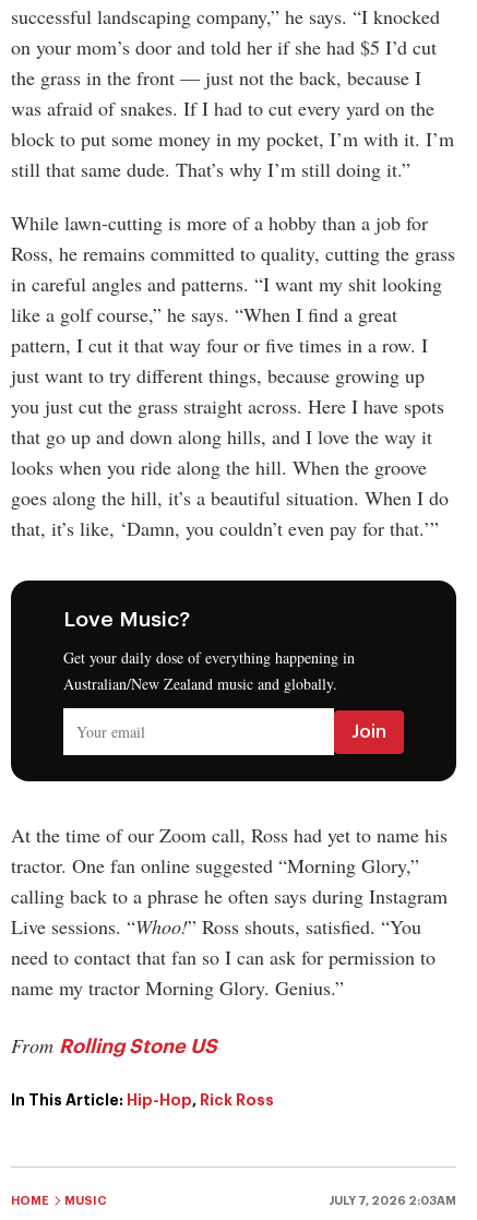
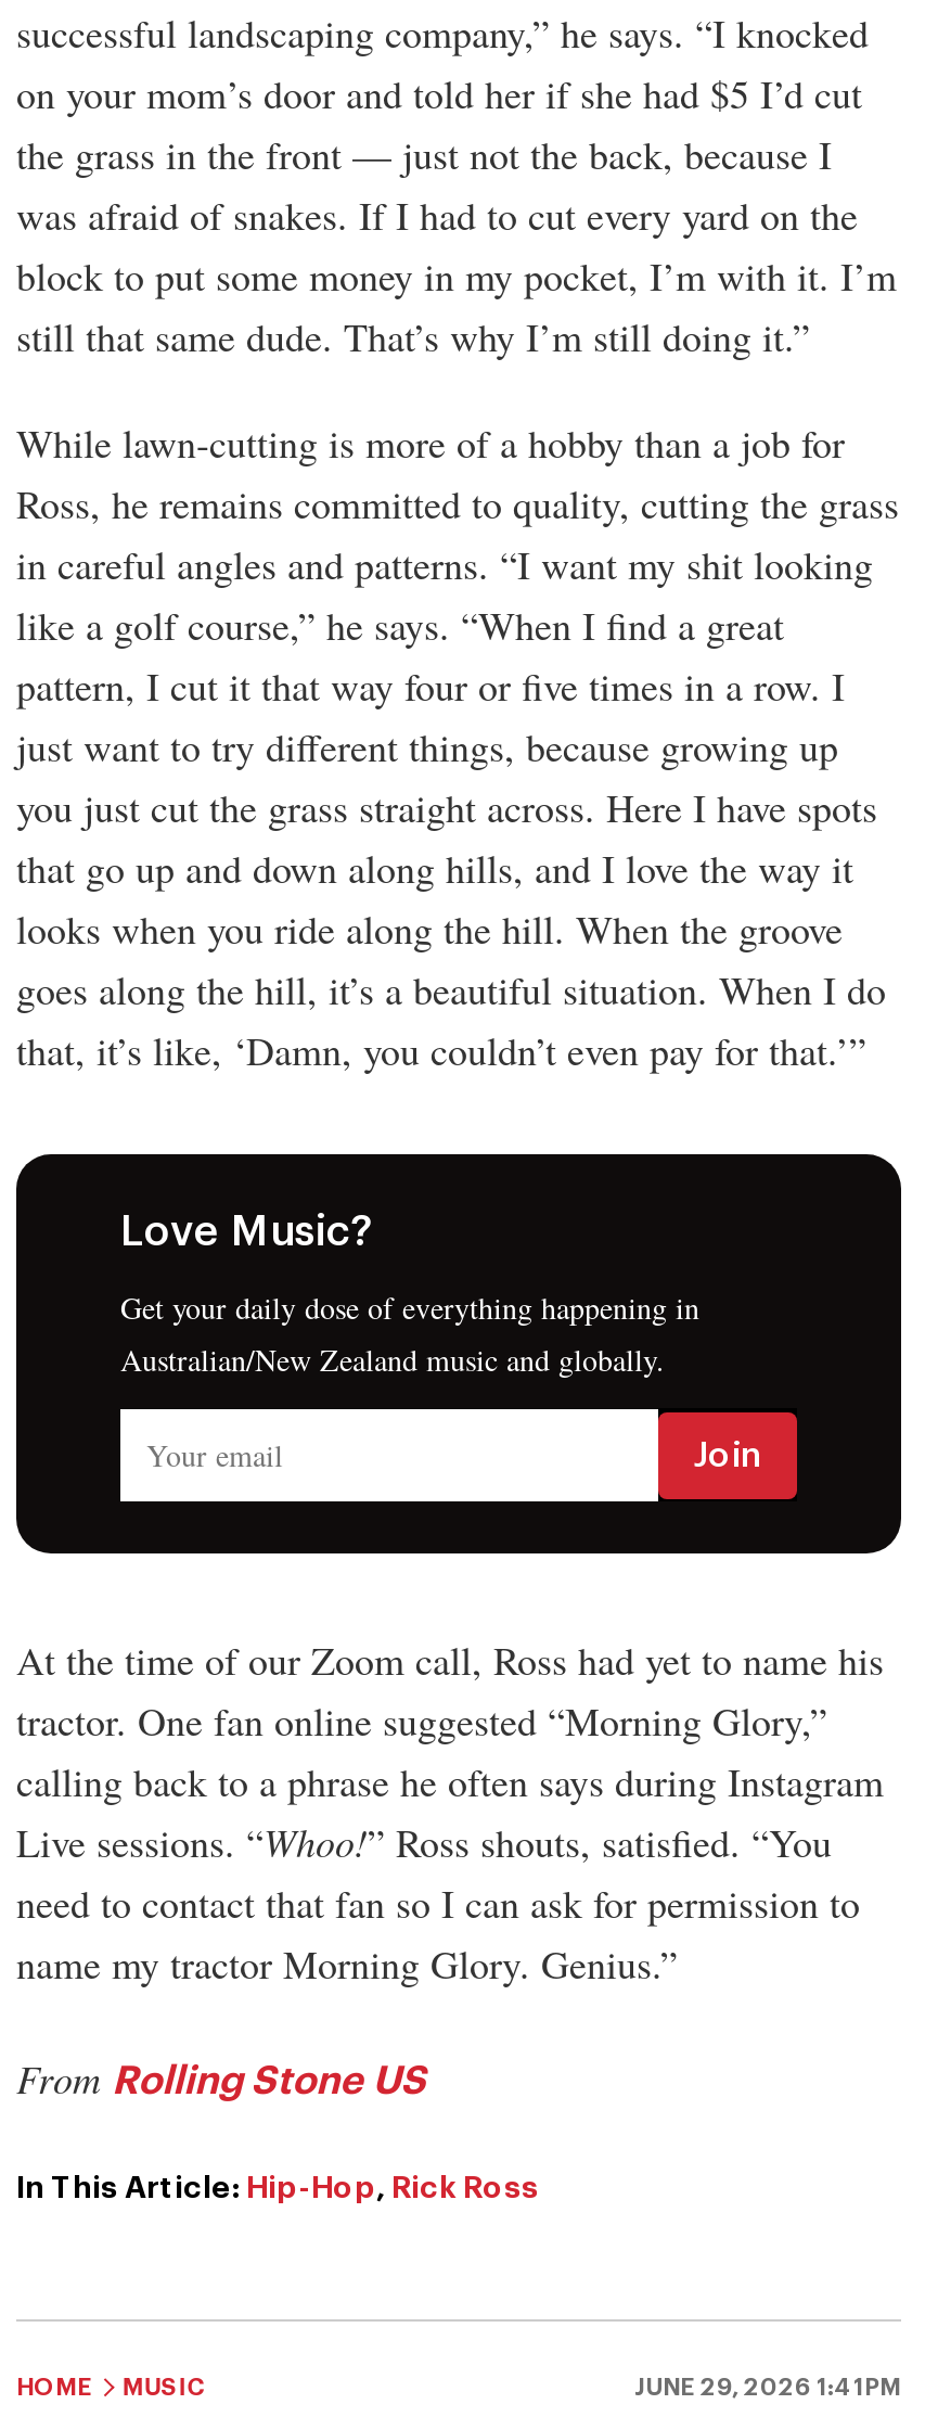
- JULY 7, 2026 2:03AM
+ JUNE 29, 2026 1:41PM
